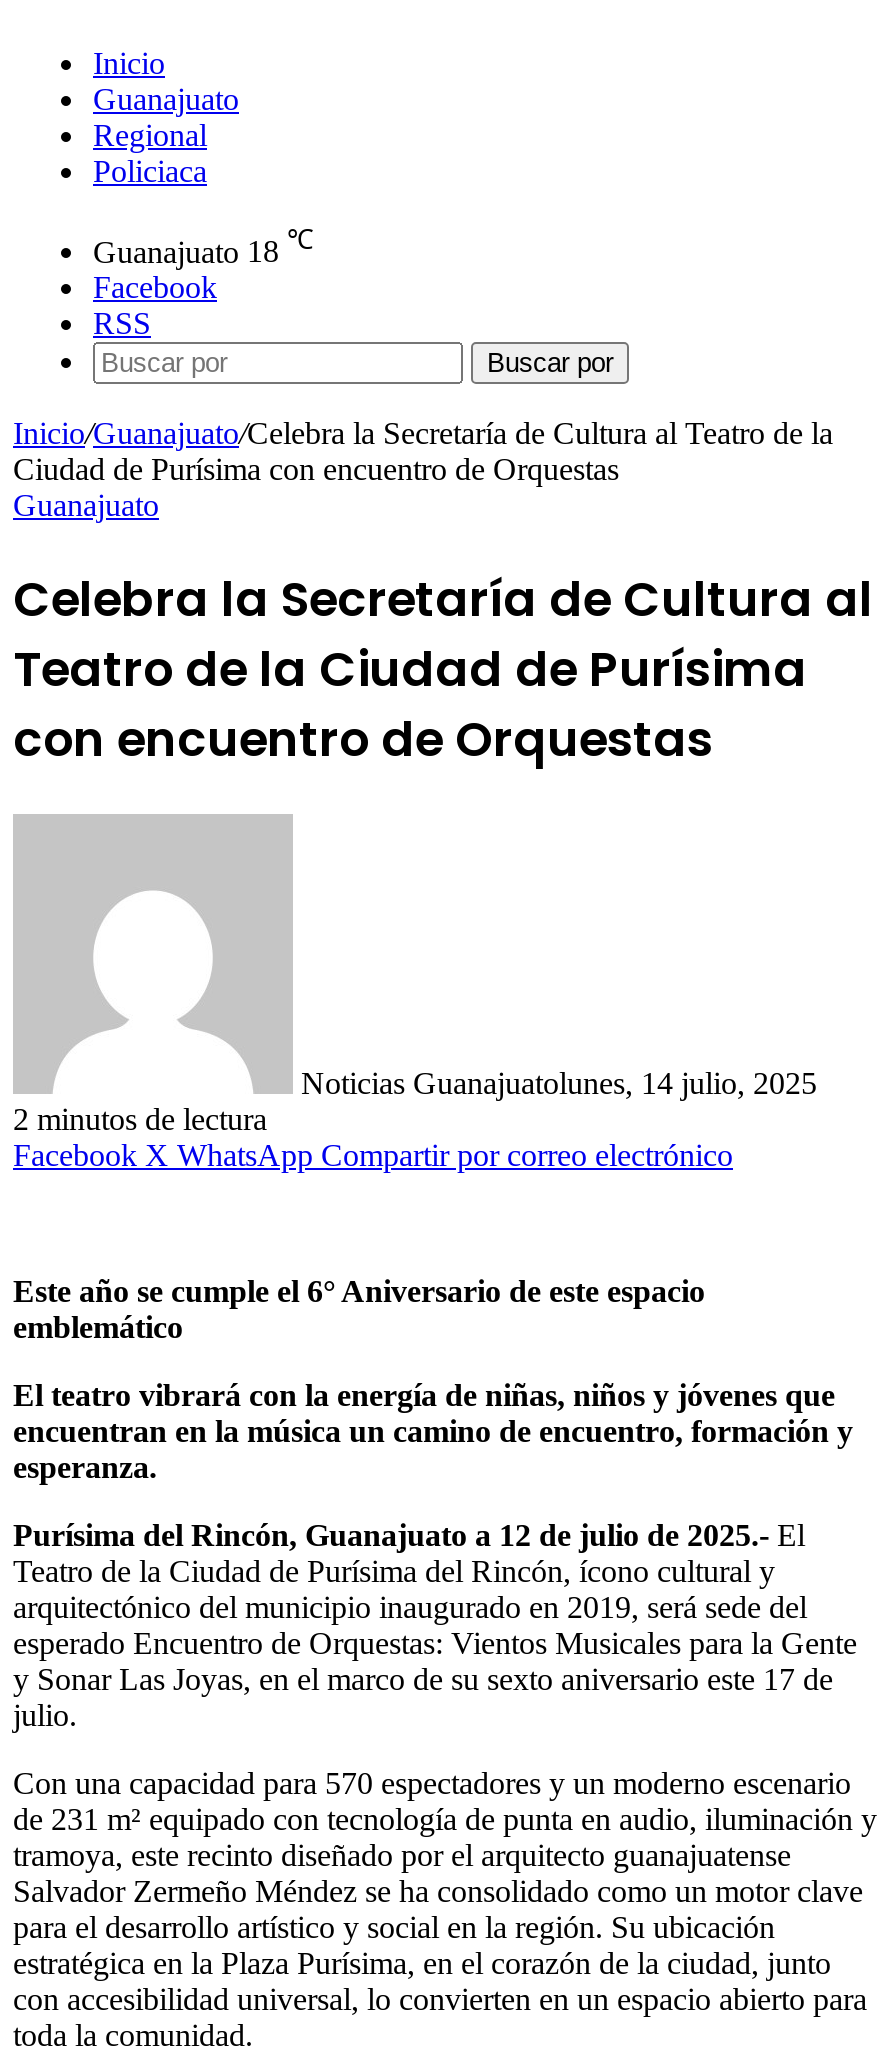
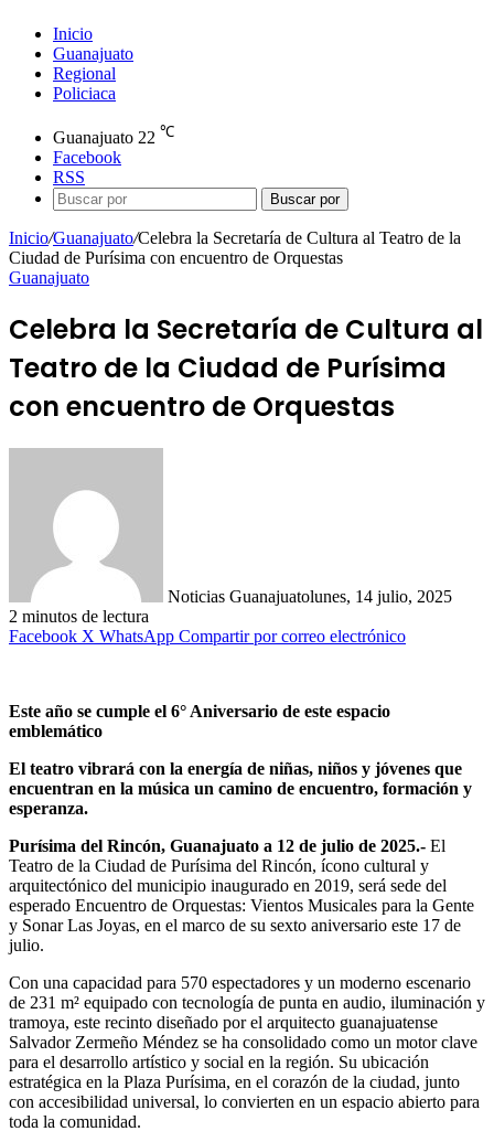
- Guanajuato 18 ℃
+ Guanajuato 22 ℃
